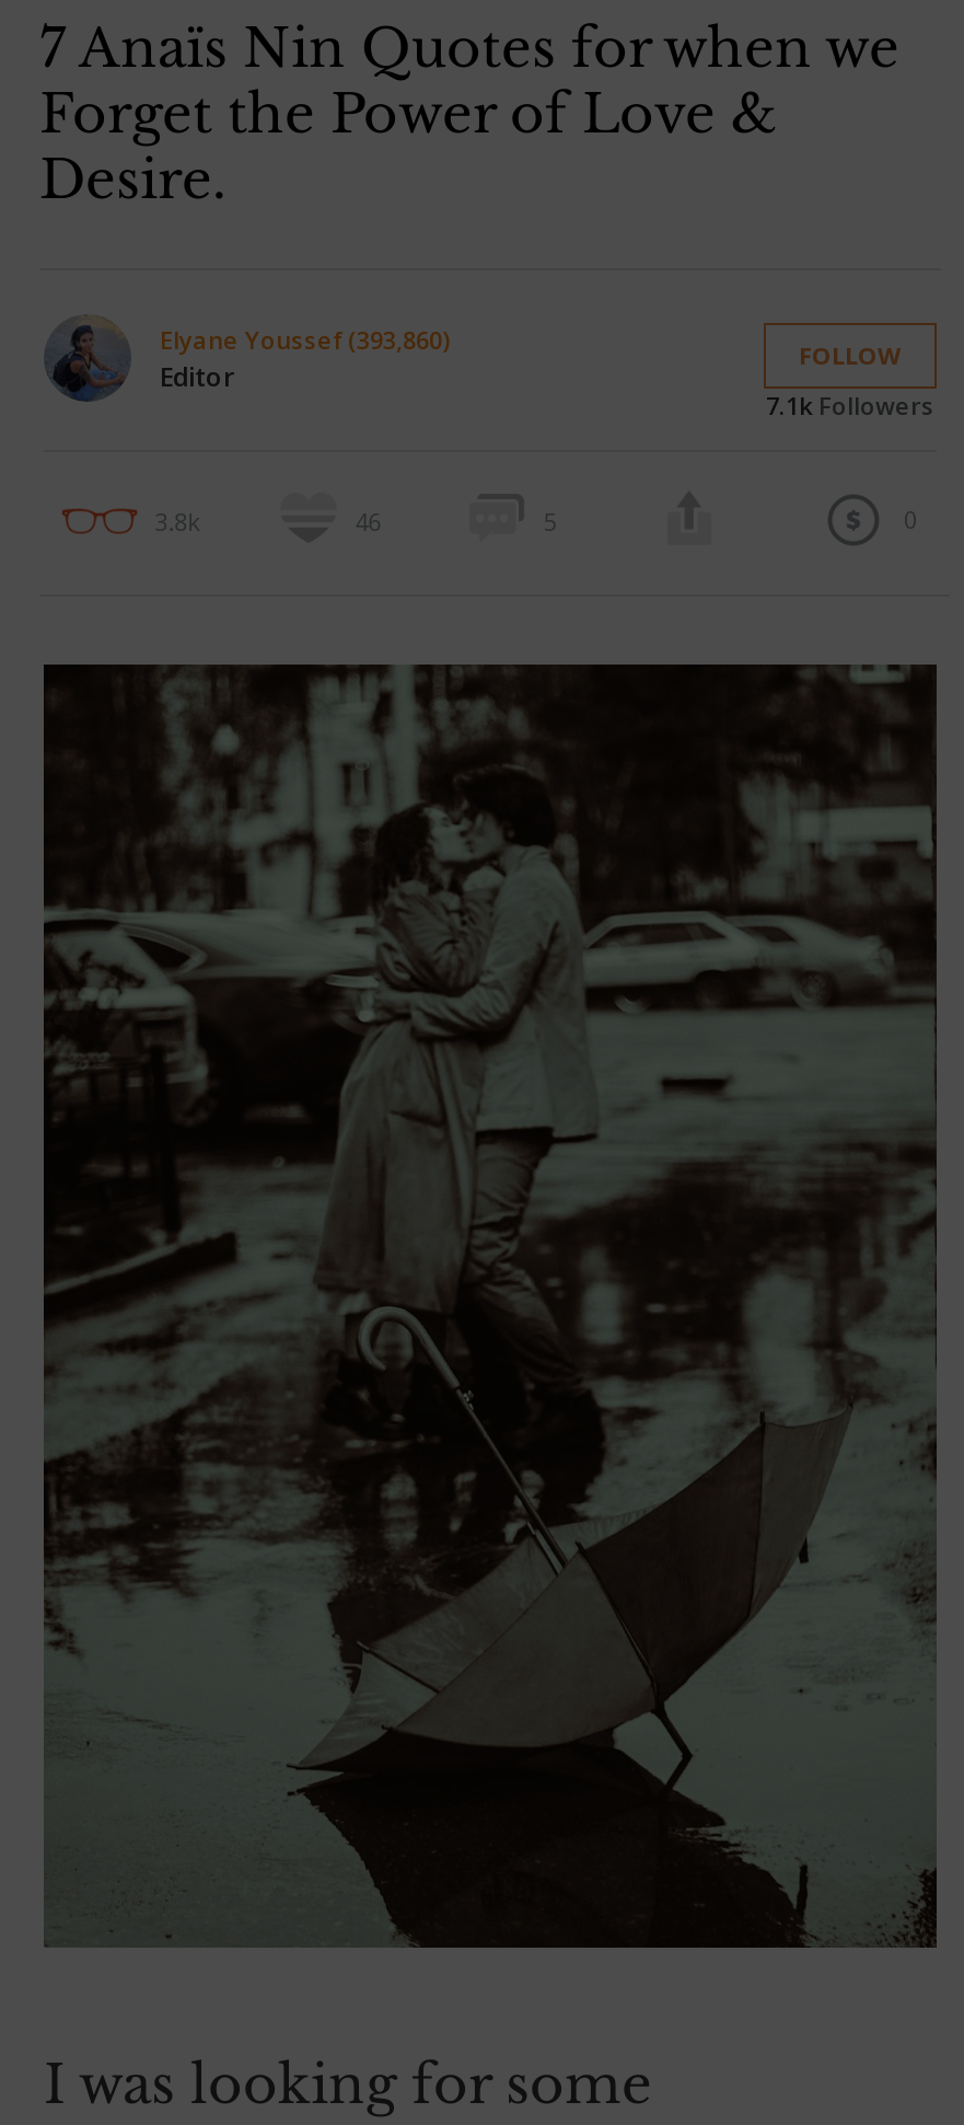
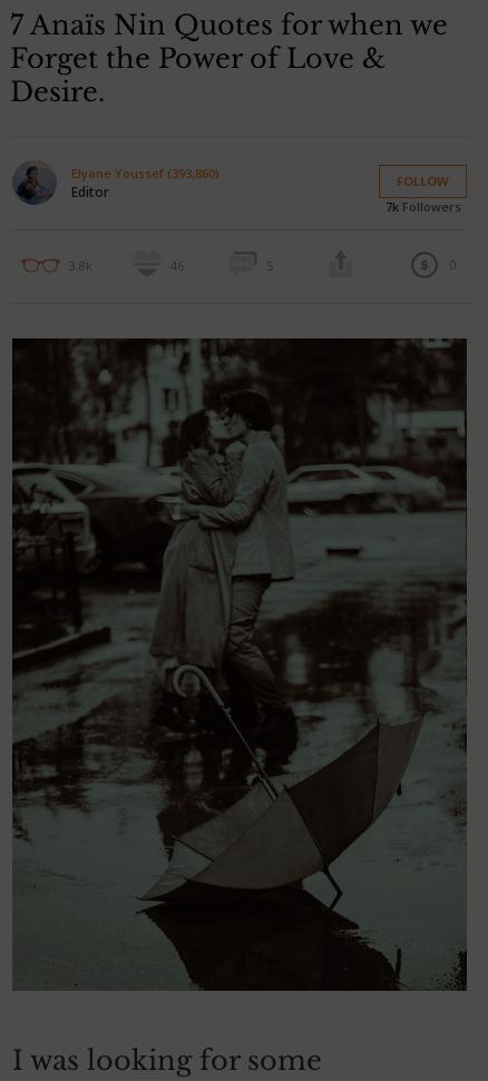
- 7.1kFollowers
+ 7kFollowers
